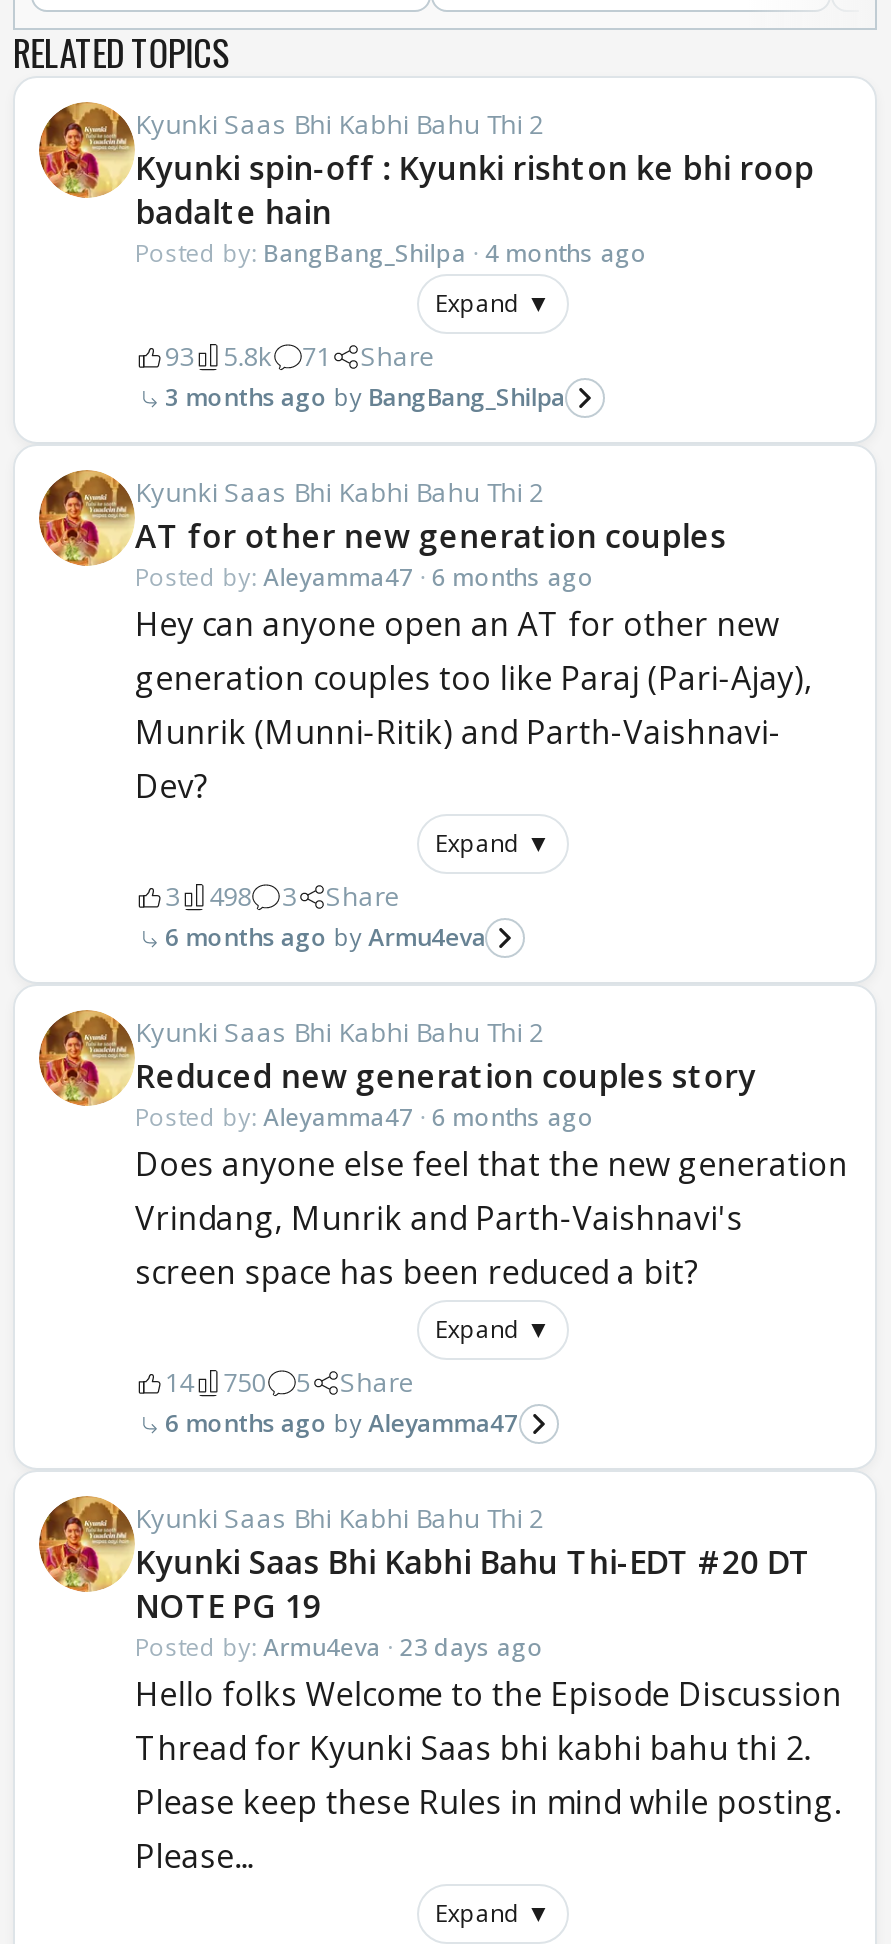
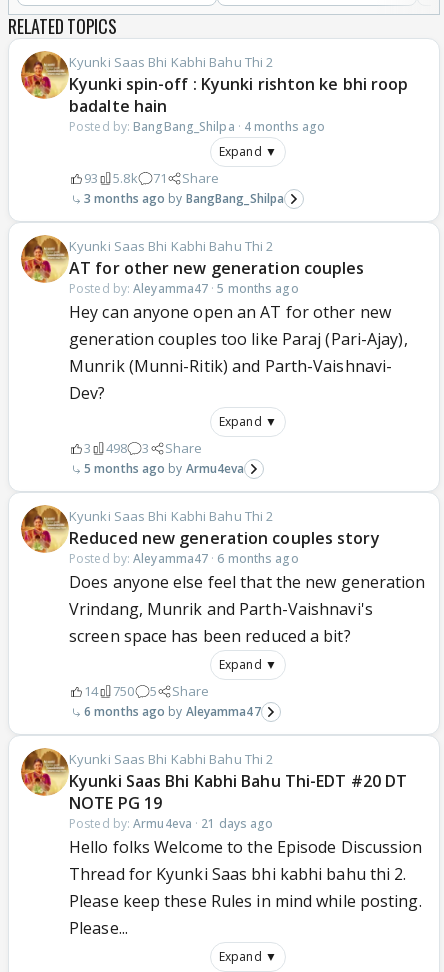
- Posted by: Aleyamma47 · 6 months ago
+ Posted by: Aleyamma47 · 5 months ago

- 6 months ago Armu4eva
+ 5 months ago Armu4eva

- Posted by: Armu4eva · 23 days ago
+ Posted by: Armu4eva · 21 days ago
